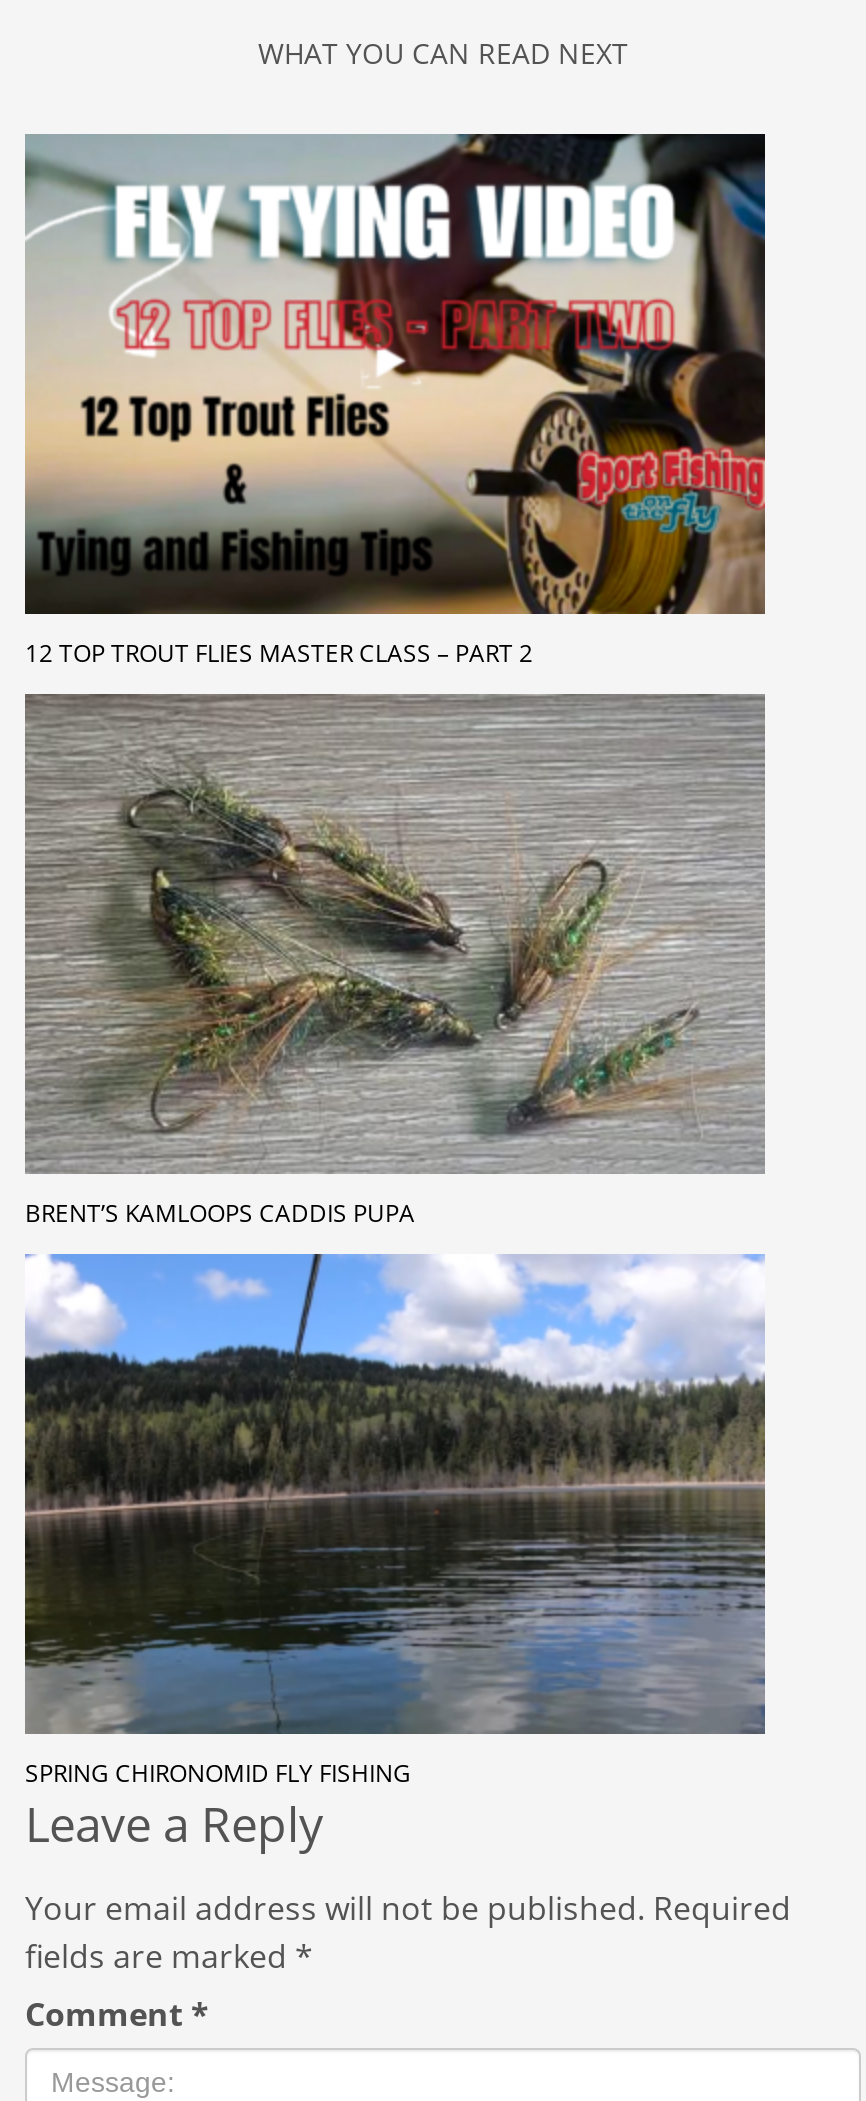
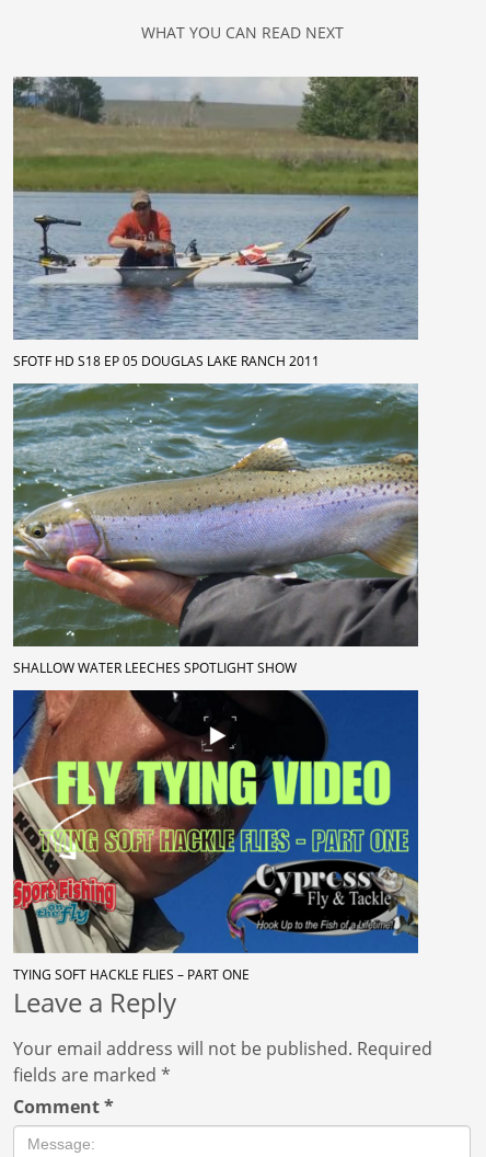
- [image]
- 12 TOP TROUT FLIES MASTER CLASS – PART 2
+ [image]
+ SFOTF HD S18 EP 05 DOUGLAS LAKE RANCH 2011

- [image]
- BRENT’S KAMLOOPS CADDIS PUPA
+ [image]
+ SHALLOW WATER LEECHES SPOTLIGHT SHOW

- [image]
- SPRING CHIRONOMID FLY FISHING
+ [image]
+ TYING SOFT HACKLE FLIES – PART ONE
